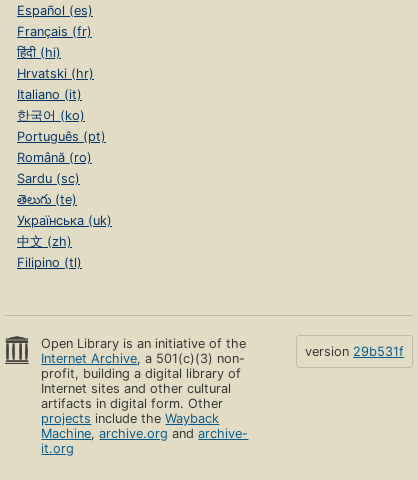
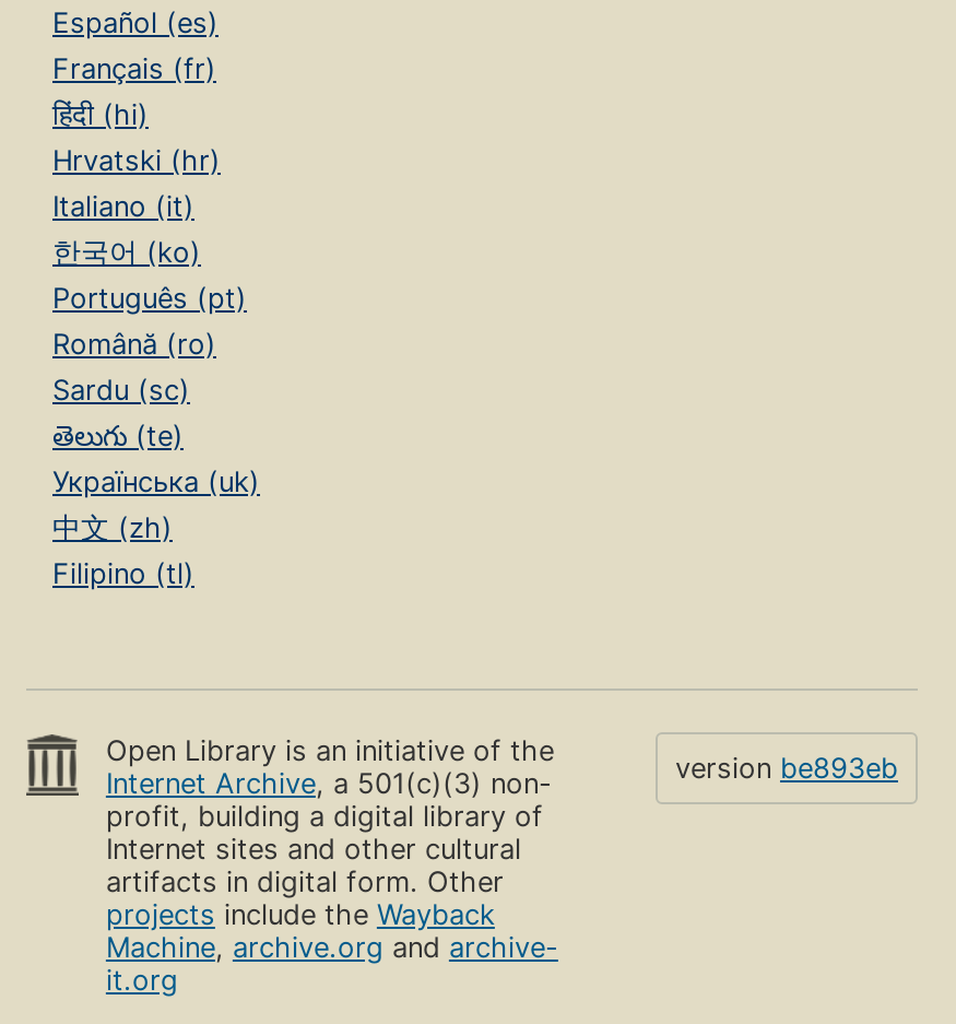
- version 29b531f
+ version be893eb
